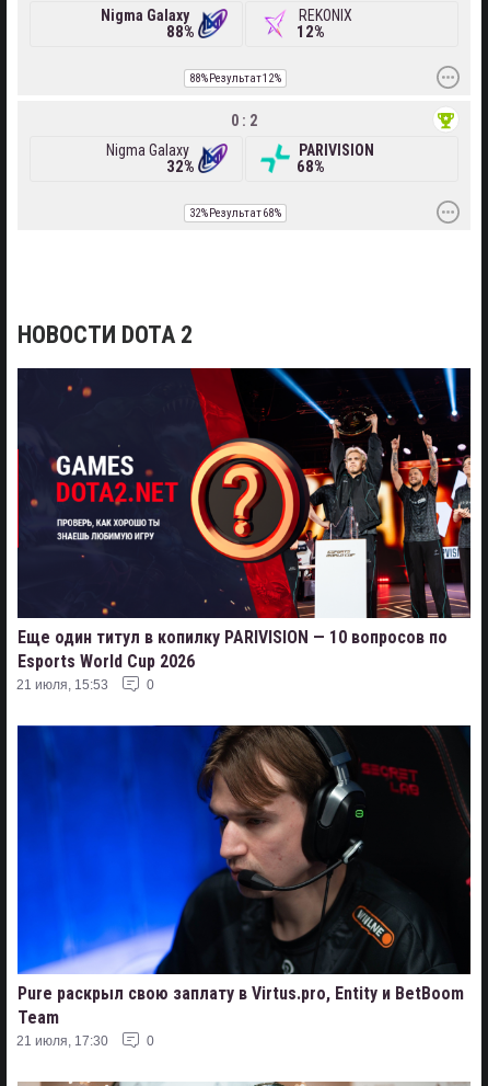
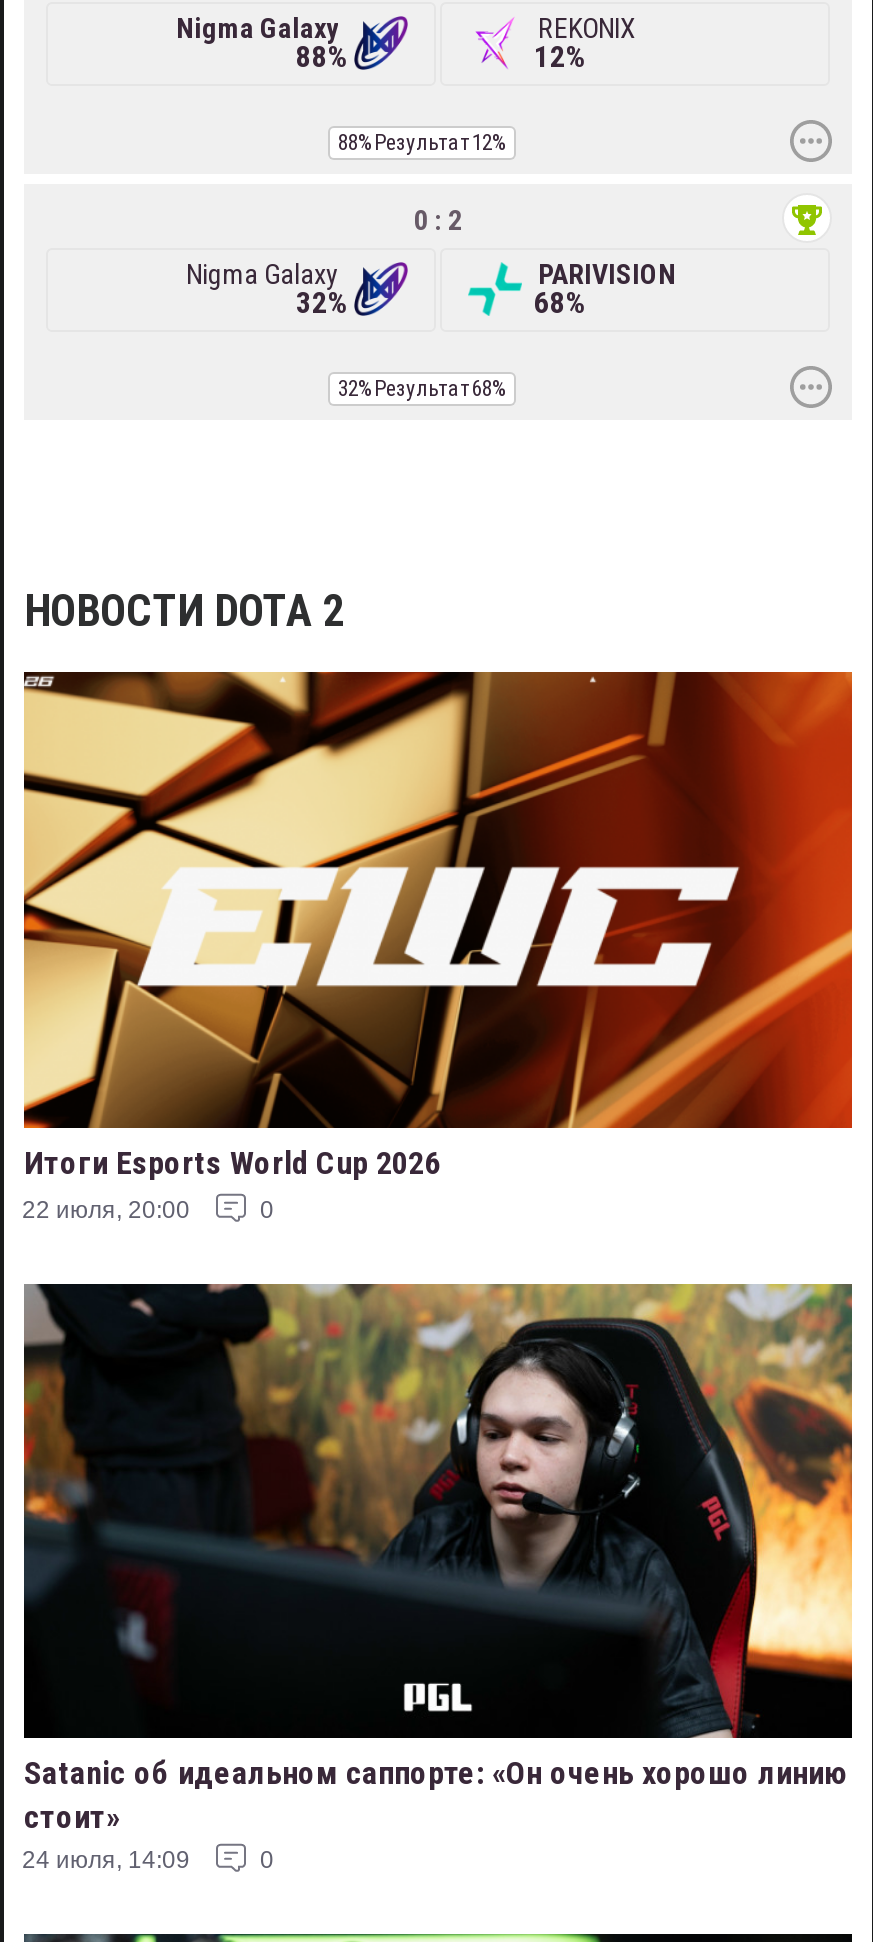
- [image]
- Еще один титул в копилку PARIVISION — 10 вопросов по
- Esports World Cup 2026
- 21 июля, 15:53
+ [image]
+ Итоги Esports World Cup 2026
+ 22 июля, 20:00

- [image]
- Pure раскрыл свою заплату в Virtus.pro, Entity и BetBoom
- Team
- 21 июля, 17:30
+ [image]
+ Satanic об идеальном саппорте: «Он очень хорошо линию
+ стоит»
+ 24 июля, 14:09
